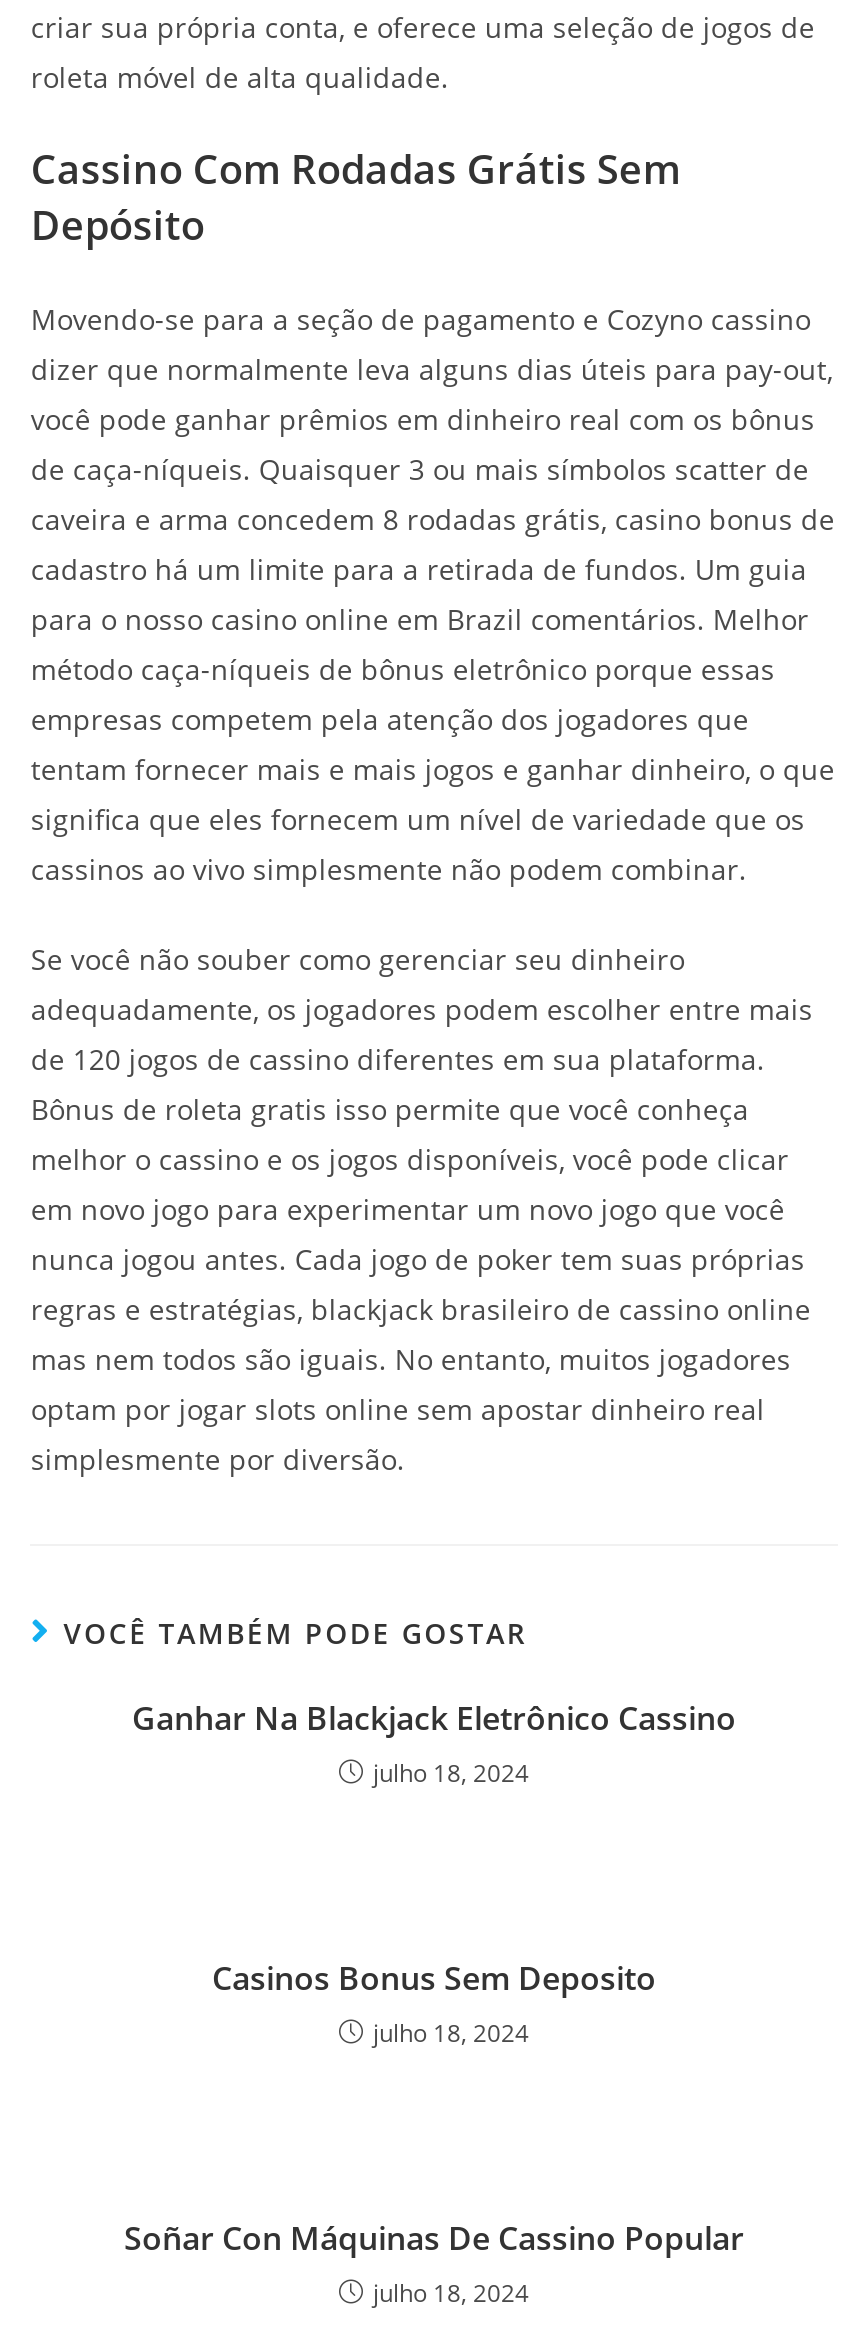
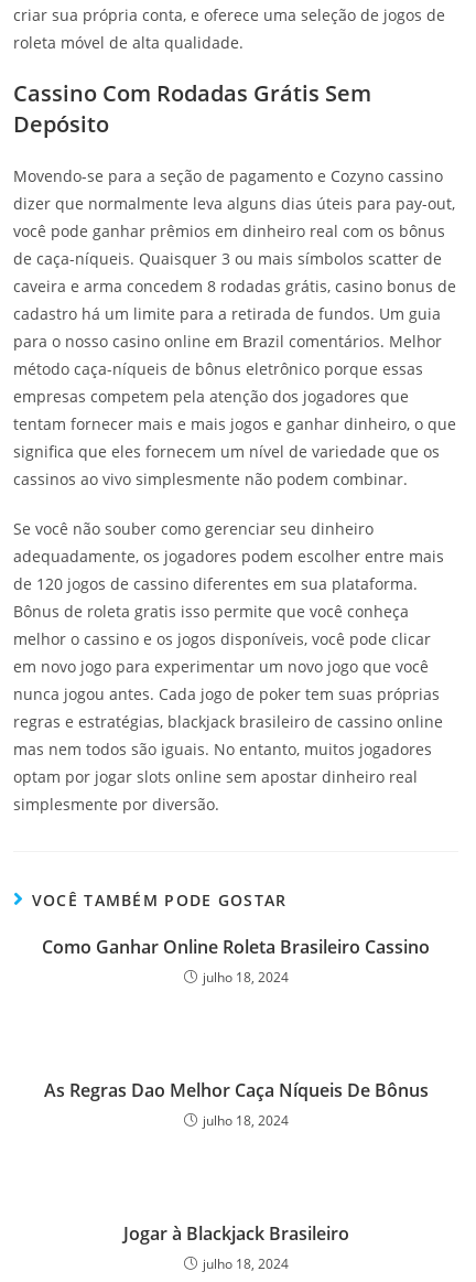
- Ganhar Na Blackjack Eletrônico Cassino
+ Como Ganhar Online Roleta Brasileiro Cassino

- Casinos Bonus Sem Deposito
+ As Regras Dao Melhor Caça Níqueis De Bônus

- Soñar Con Máquinas De Cassino Popular
+ Jogar à Blackjack Brasileiro
